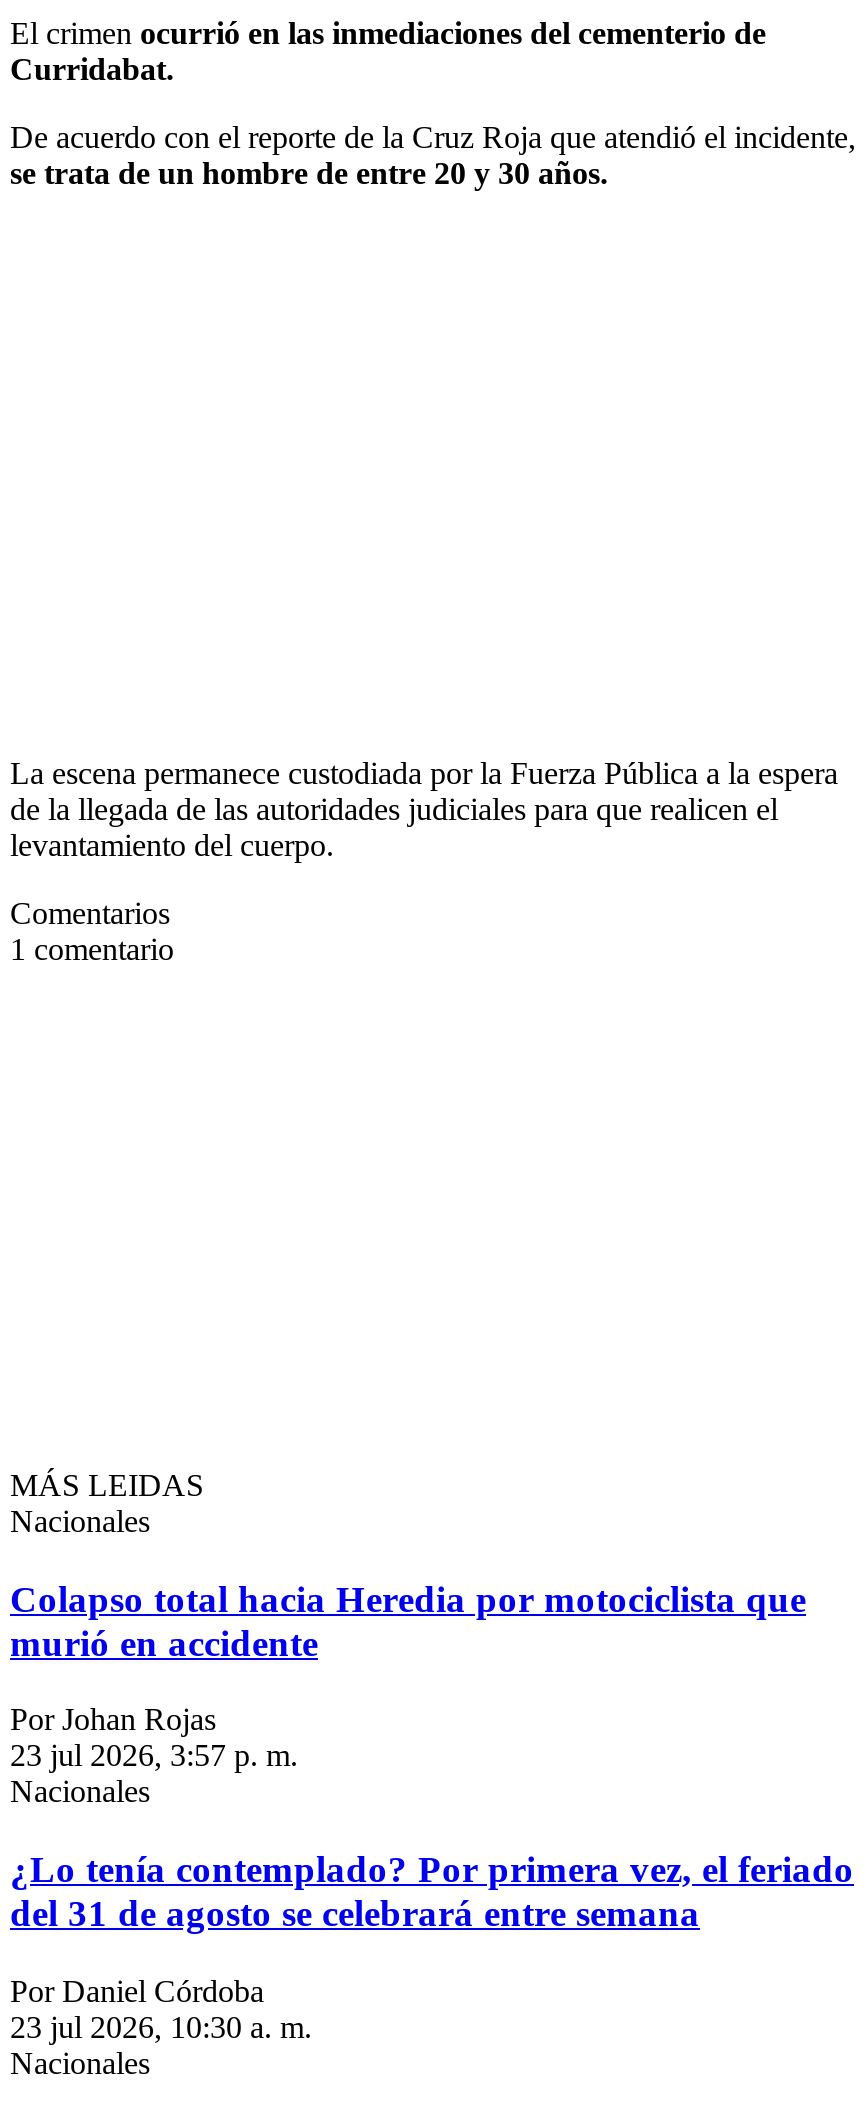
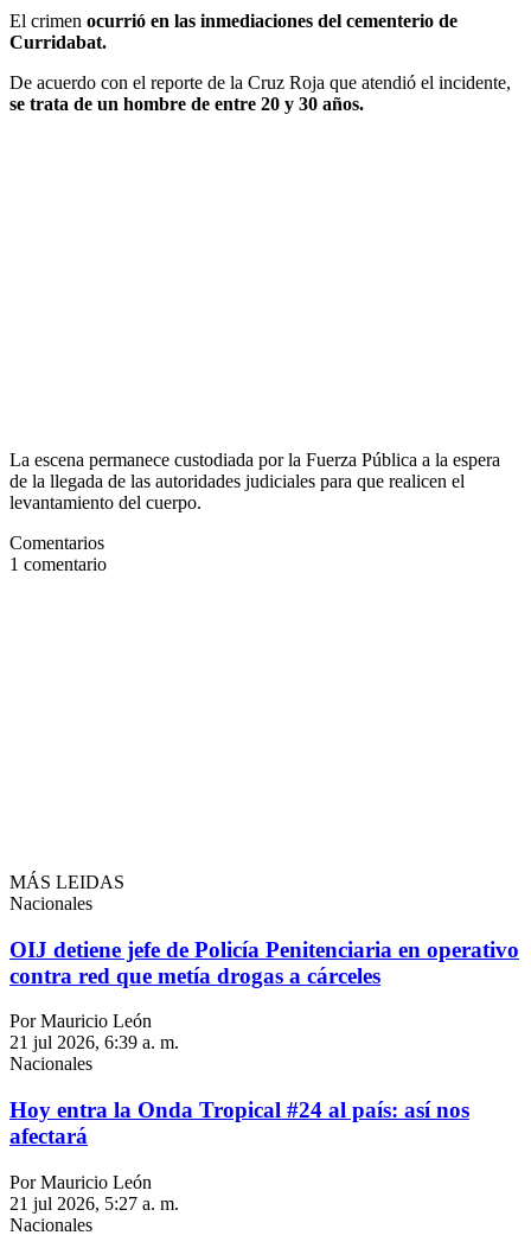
- Colapso total hacia Heredia por motociclista que
- murió en accidente
+ OIJ detiene jefe de Policía Penitenciaria en operativo
+ contra red que metía drogas a cárceles

- Por Johan Rojas
- 23 jul 2026, 3:57 p. m.
+ Por Mauricio León
+ 21 jul 2026, 6:39 a. m.

- ¿Lo tenía contemplado? Por primera vez, el feriado
- del 31 de agosto se celebrará entre semana
+ Hoy entra la Onda Tropical #24 al país: así nos
+ afectará

- Por Daniel Córdoba
- 23 jul 2026, 10:30 a. m.
+ Por Mauricio León
+ 21 jul 2026, 5:27 a. m.
